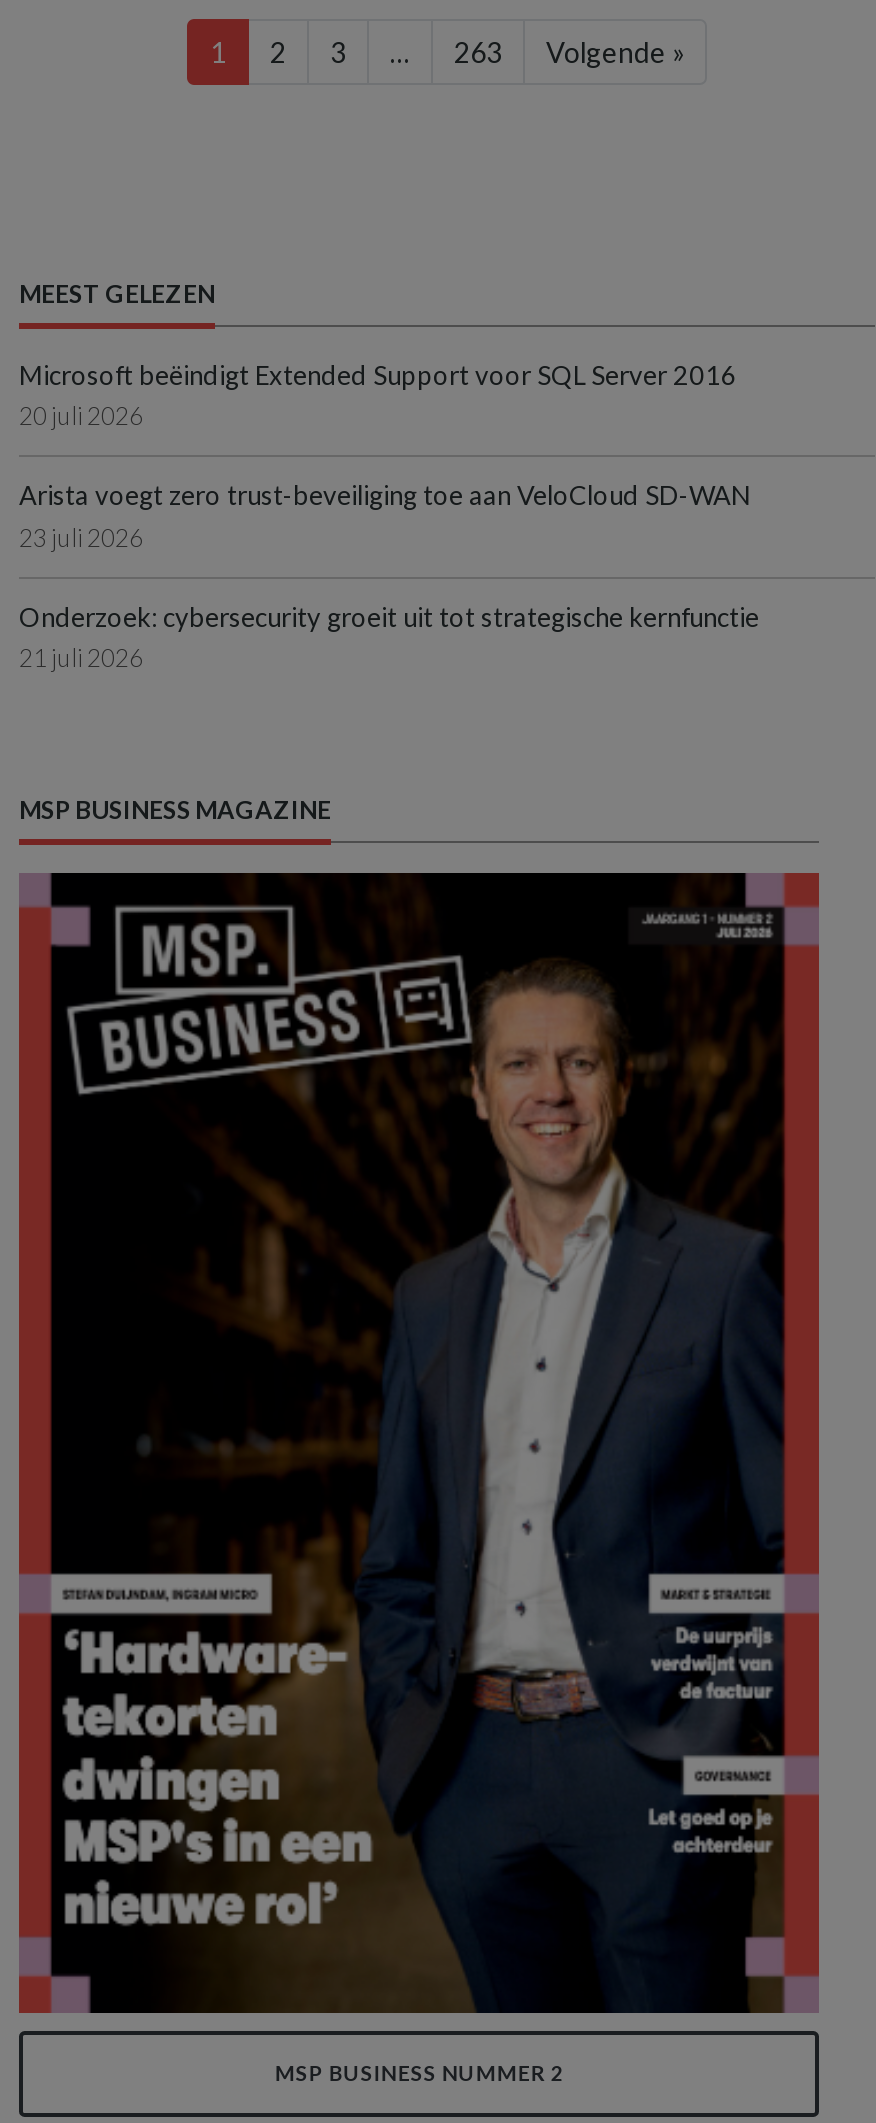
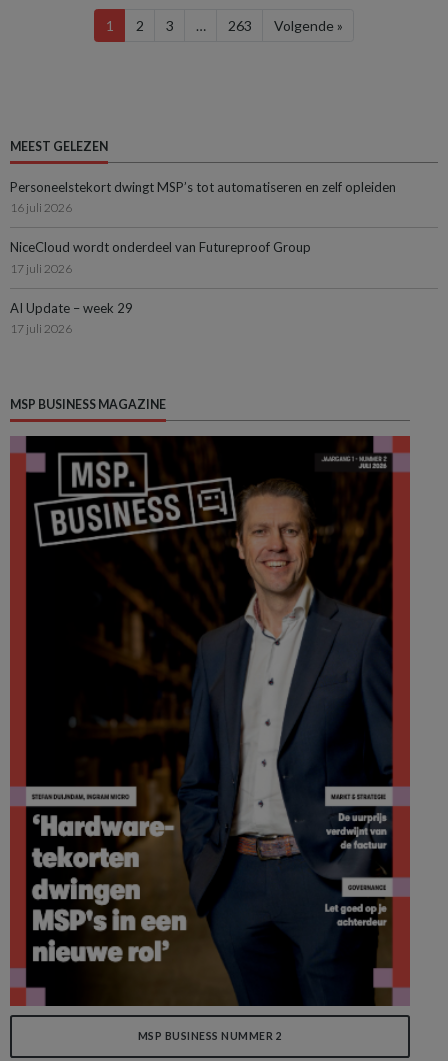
- Microsoft beëindigt Extended Support voor SQL Server 2016
- 20 juli 2026
+ Personeelstekort dwingt MSP’s tot automatiseren en zelf opleiden
+ 16 juli 2026

- Arista voegt zero trust-beveiliging toe aan VeloCloud SD-WAN
- 23 juli 2026
+ NiceCloud wordt onderdeel van Futureproof Group
+ 17 juli 2026

- Onderzoek: cybersecurity groeit uit tot strategische kernfunctie
- 21 juli 2026
+ AI Update – week 29
+ 17 juli 2026
